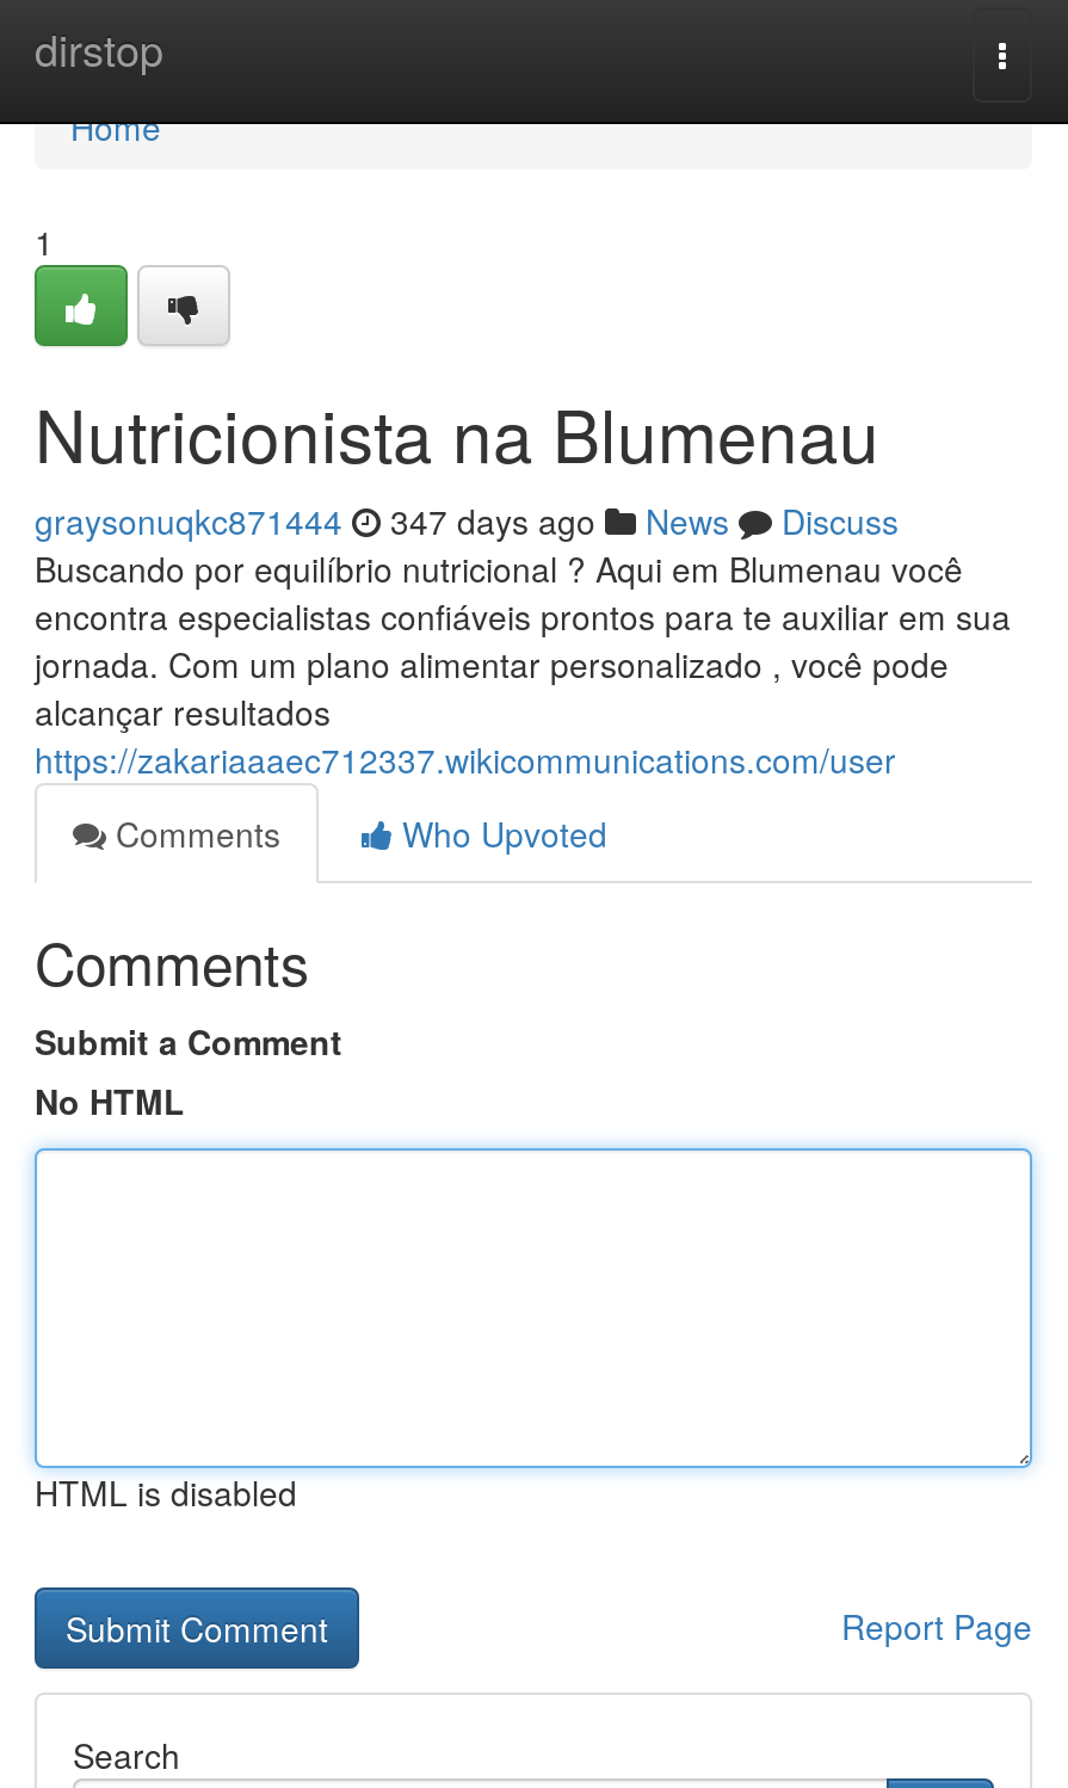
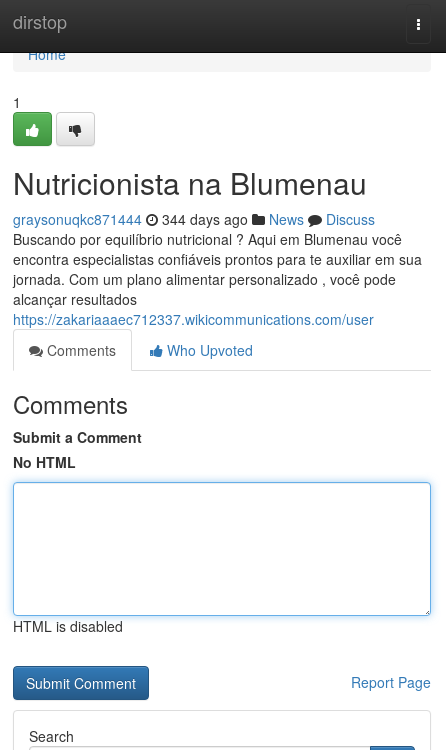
- graysonuqkc871444 347 days ago News Discuss
+ graysonuqkc871444 344 days ago News Discuss
